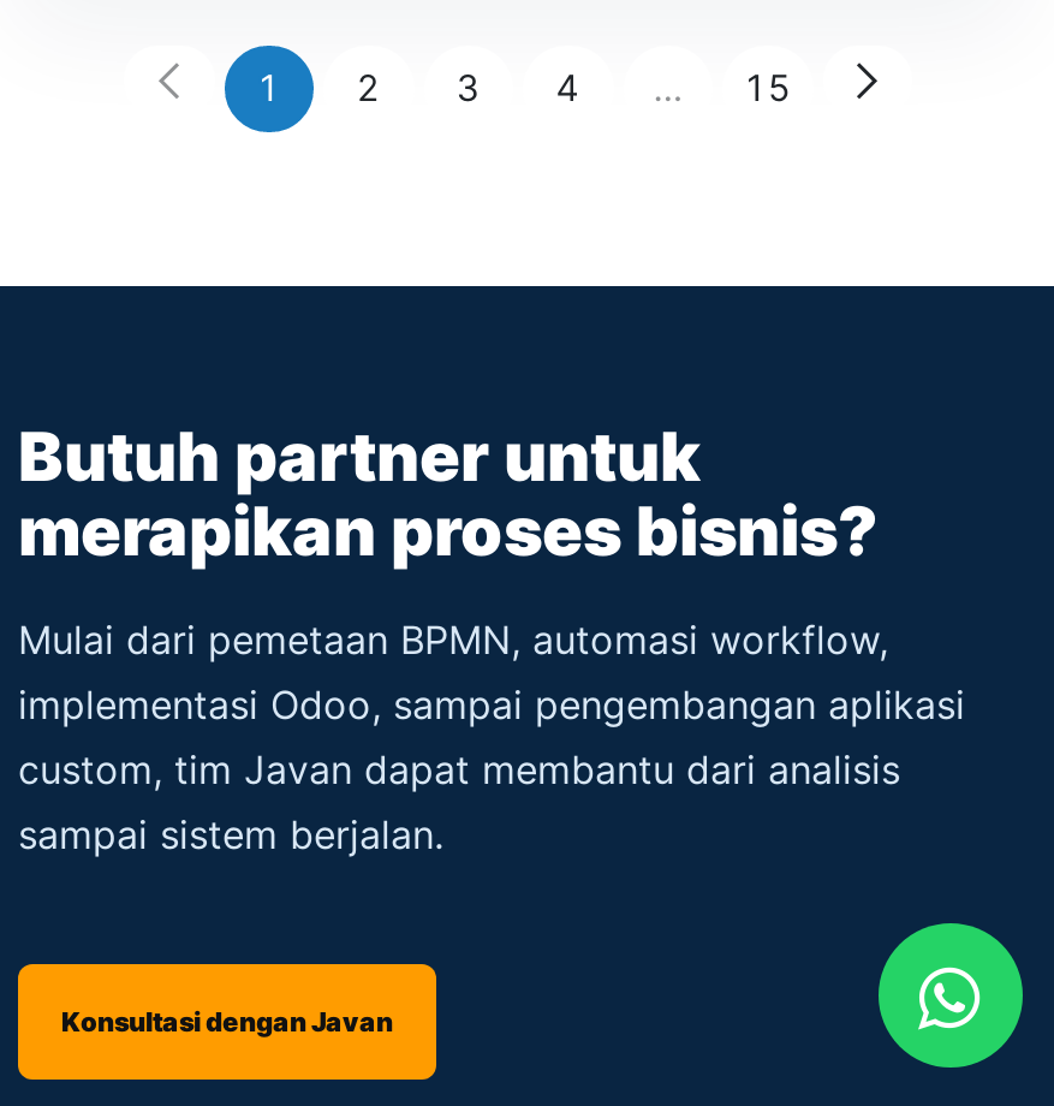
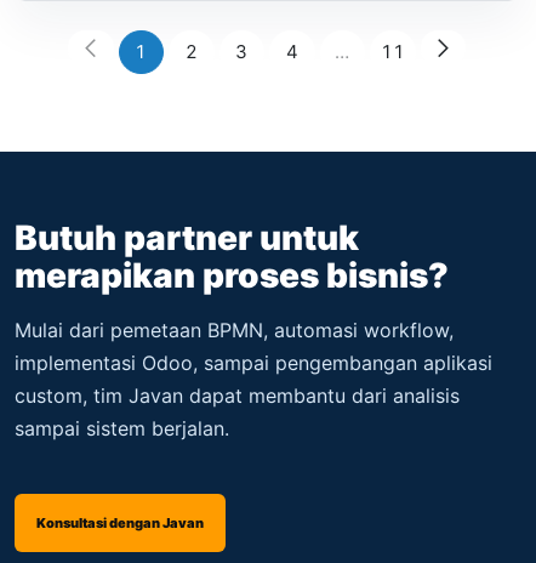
- 15
+ 11

- [image]
